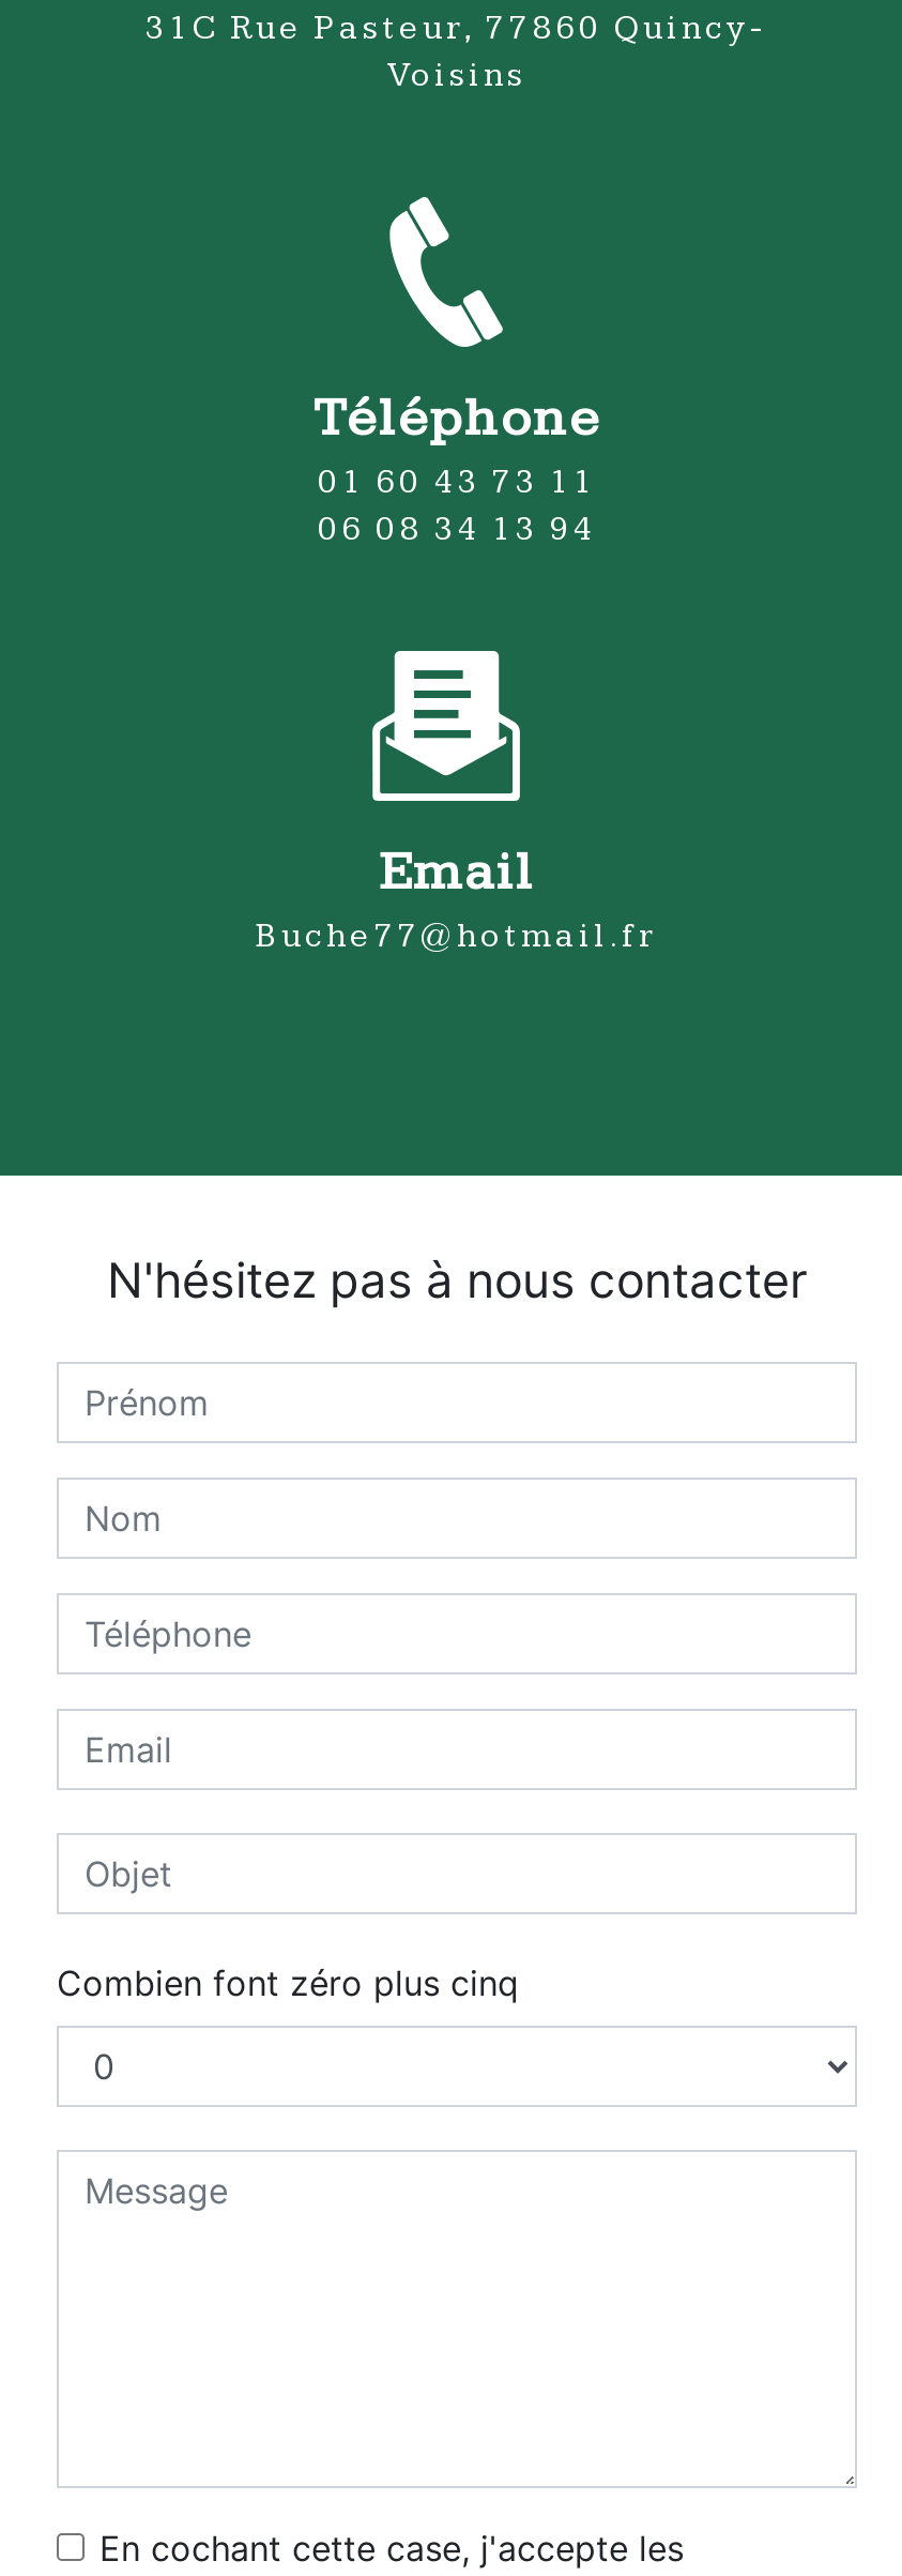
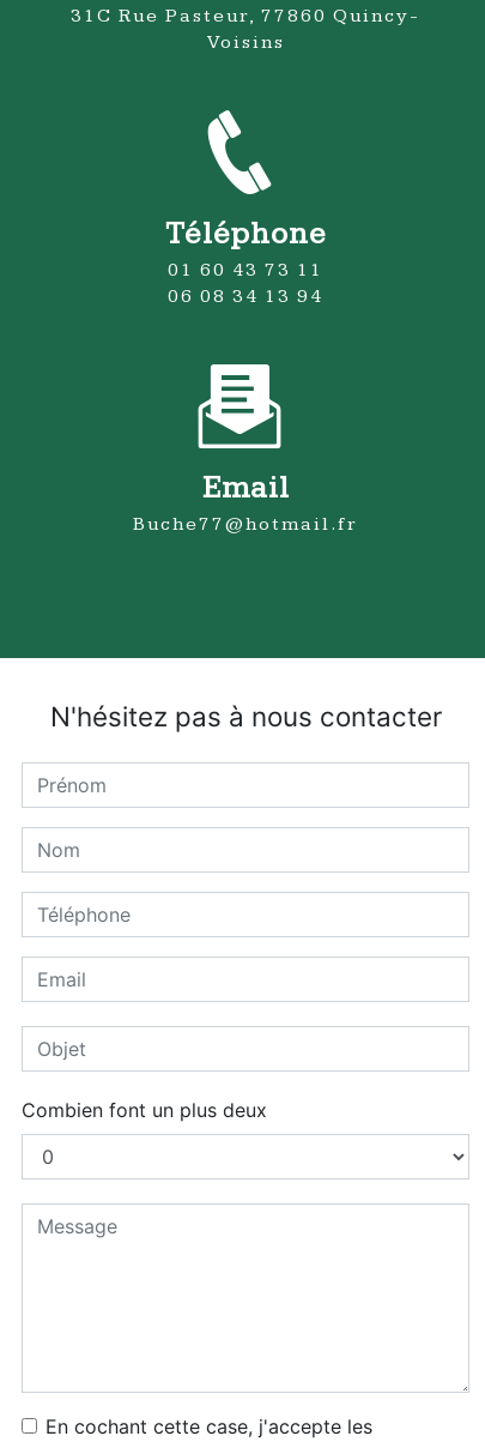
- Combien font zéro plus cinq
+ Combien font un plus deux
